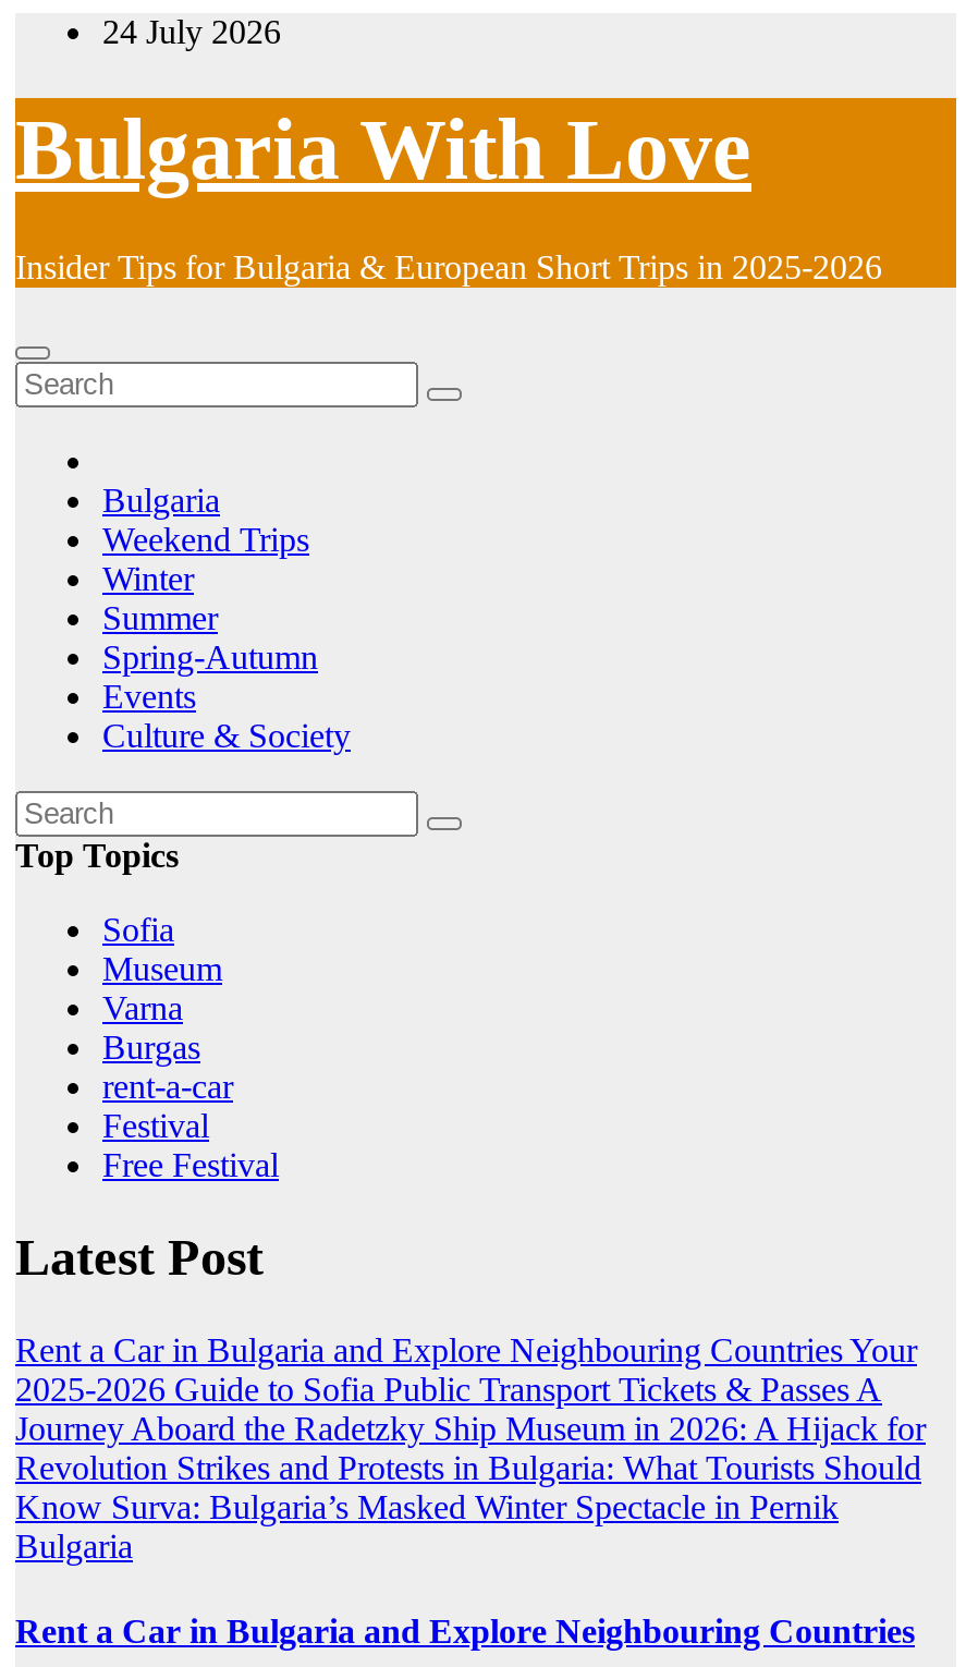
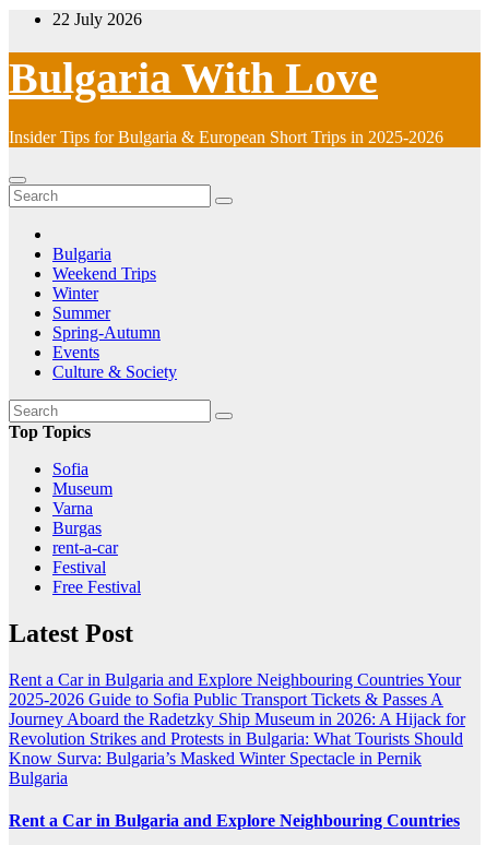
- 24 July 2026
+ 22 July 2026
